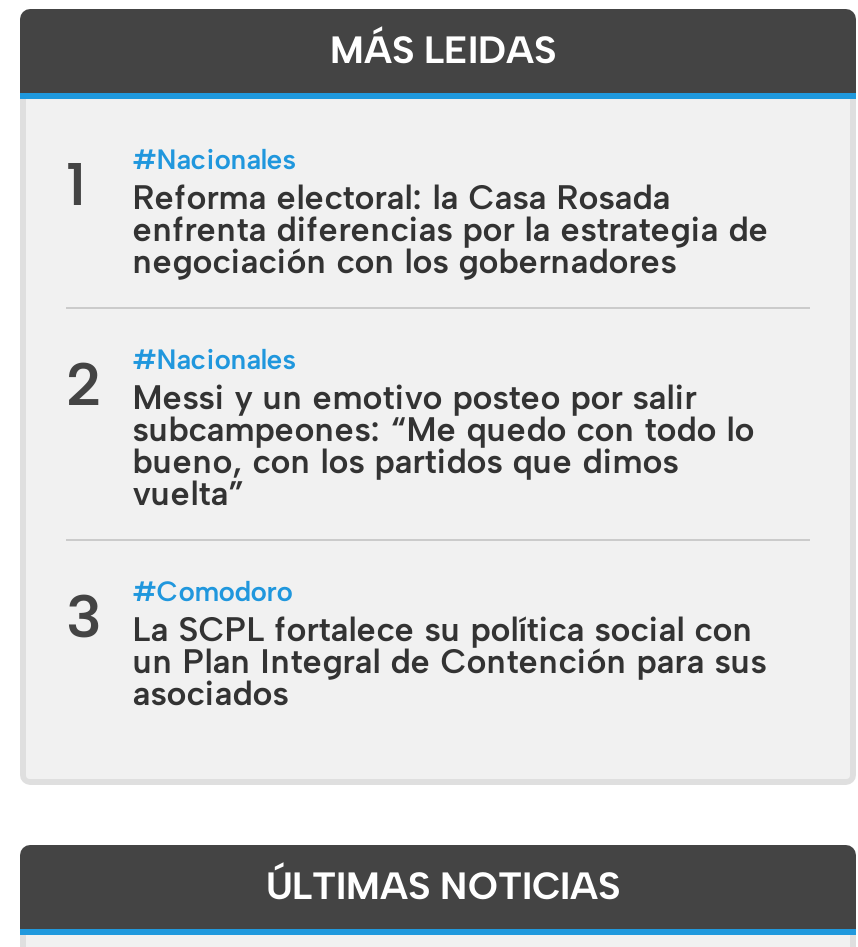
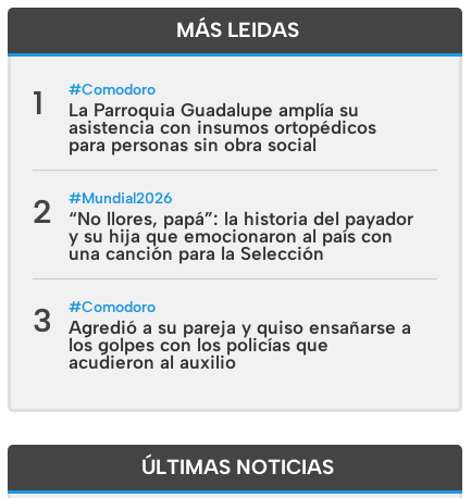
- #Nacionales
- Reforma electoral: la Casa Rosada
- enfrenta diferencias por la estrategia de
- negociación con los gobernadores
+ #Comodoro
+ La Parroquia Guadalupe amplía su
+ asistencia con insumos ortopédicos
+ para personas sin obra social

- #Nacionales
- Messi y un emotivo posteo por salir
- subcampeones: “Me quedo con todo lo
- bueno, con los partidos que dimos
- vuelta”
+ #Mundial2026
+ “No llores, papá”: la historia del payador
+ y su hija que emocionaron al país con
+ una canción para la Selección

- La SCPL fortalece su política social con
- un Plan Integral de Contención para sus
- asociados
+ Agredió a su pareja y quiso ensañarse a
+ los golpes con los policías que
+ acudieron al auxilio
